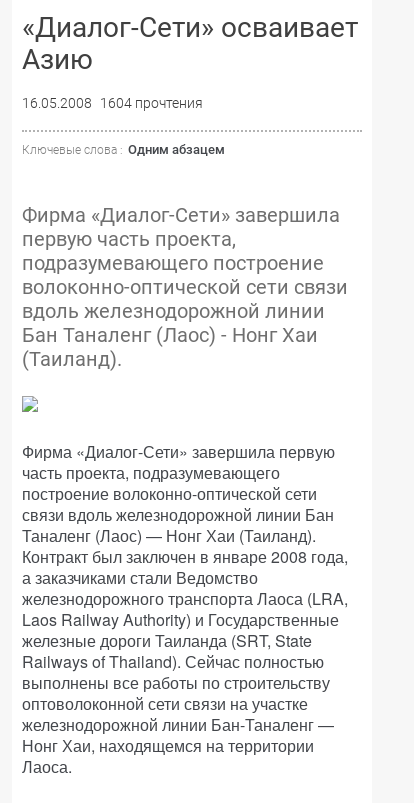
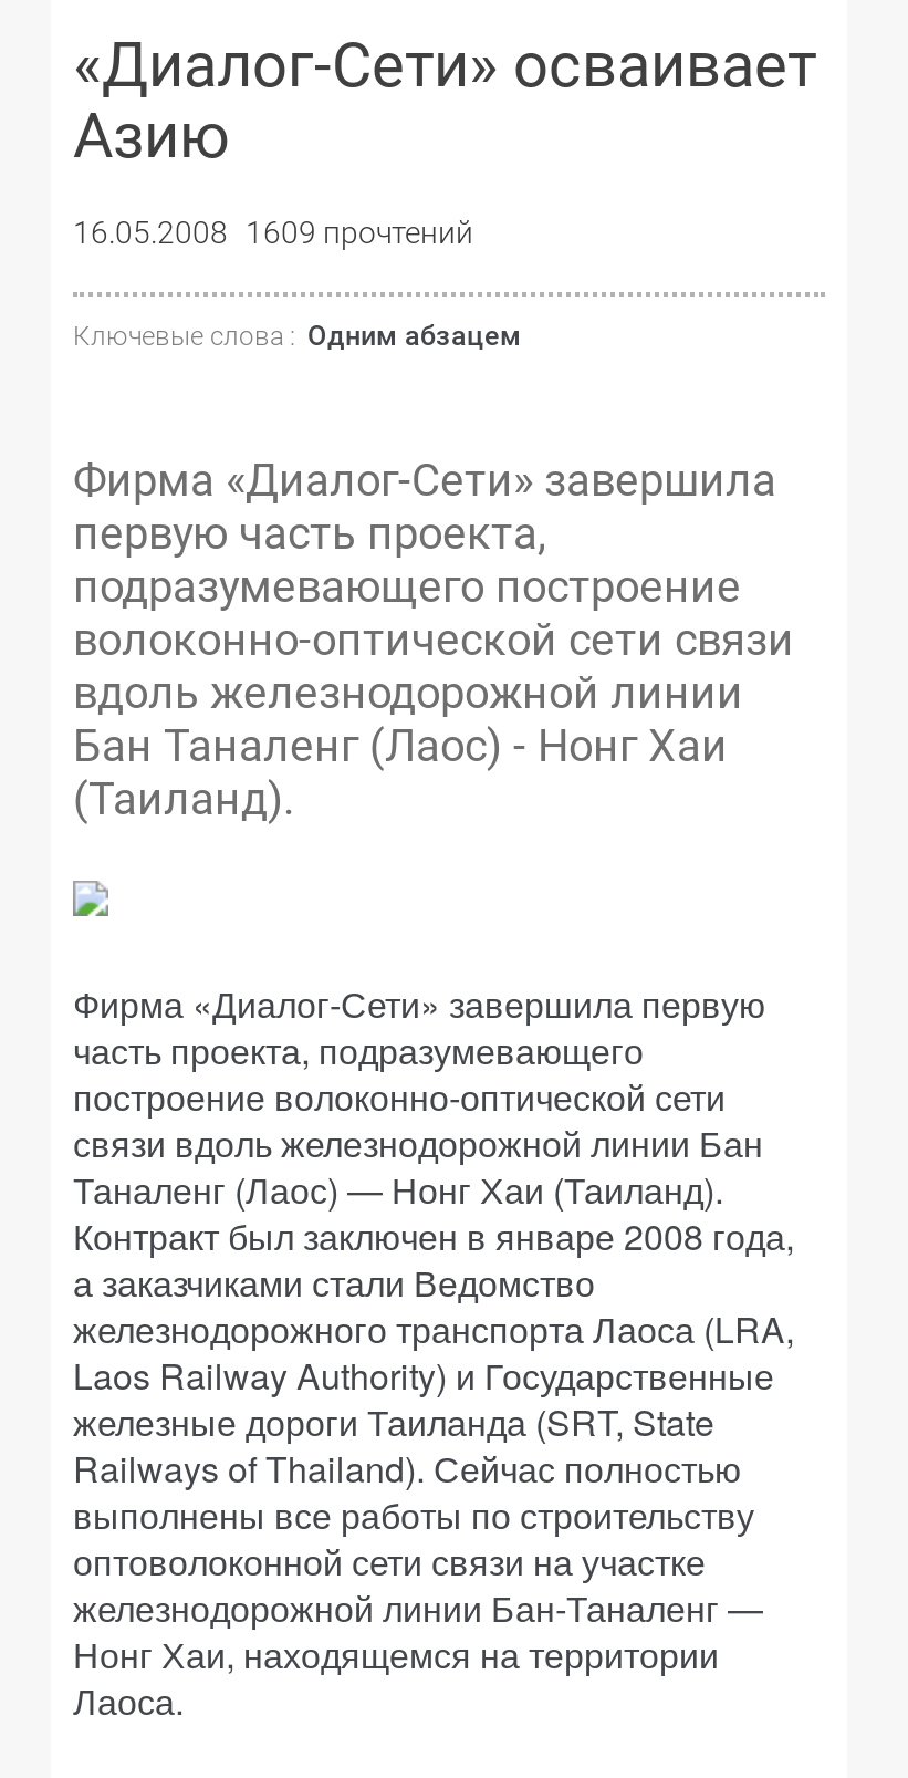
- 16.05.2008 1604 прочтения
+ 16.05.2008 1609 прочтений
